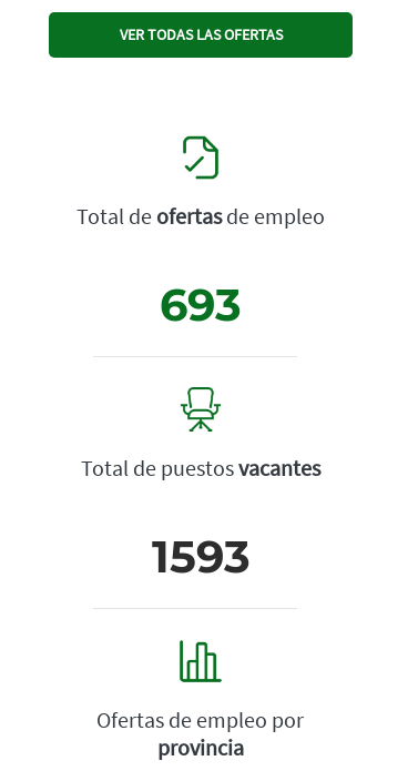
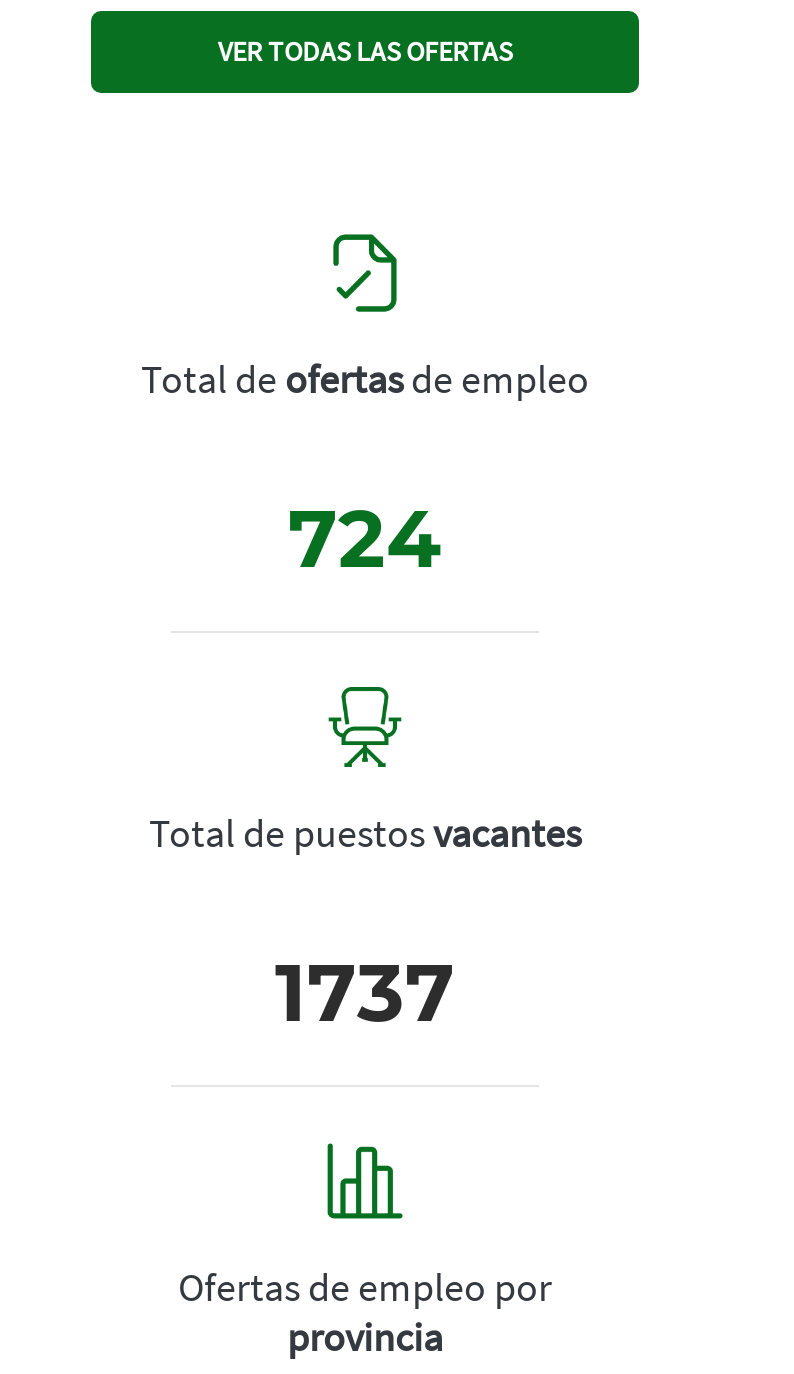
- 693
+ 724

- 1593
+ 1737
